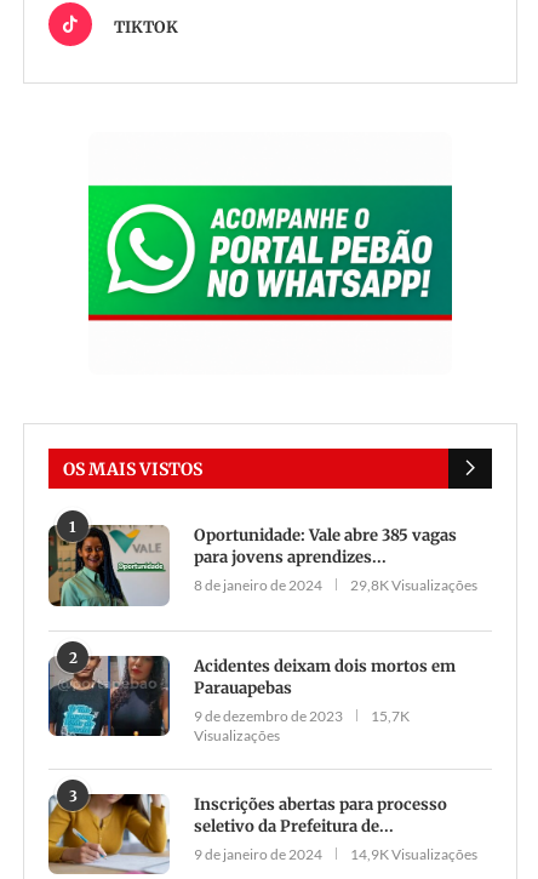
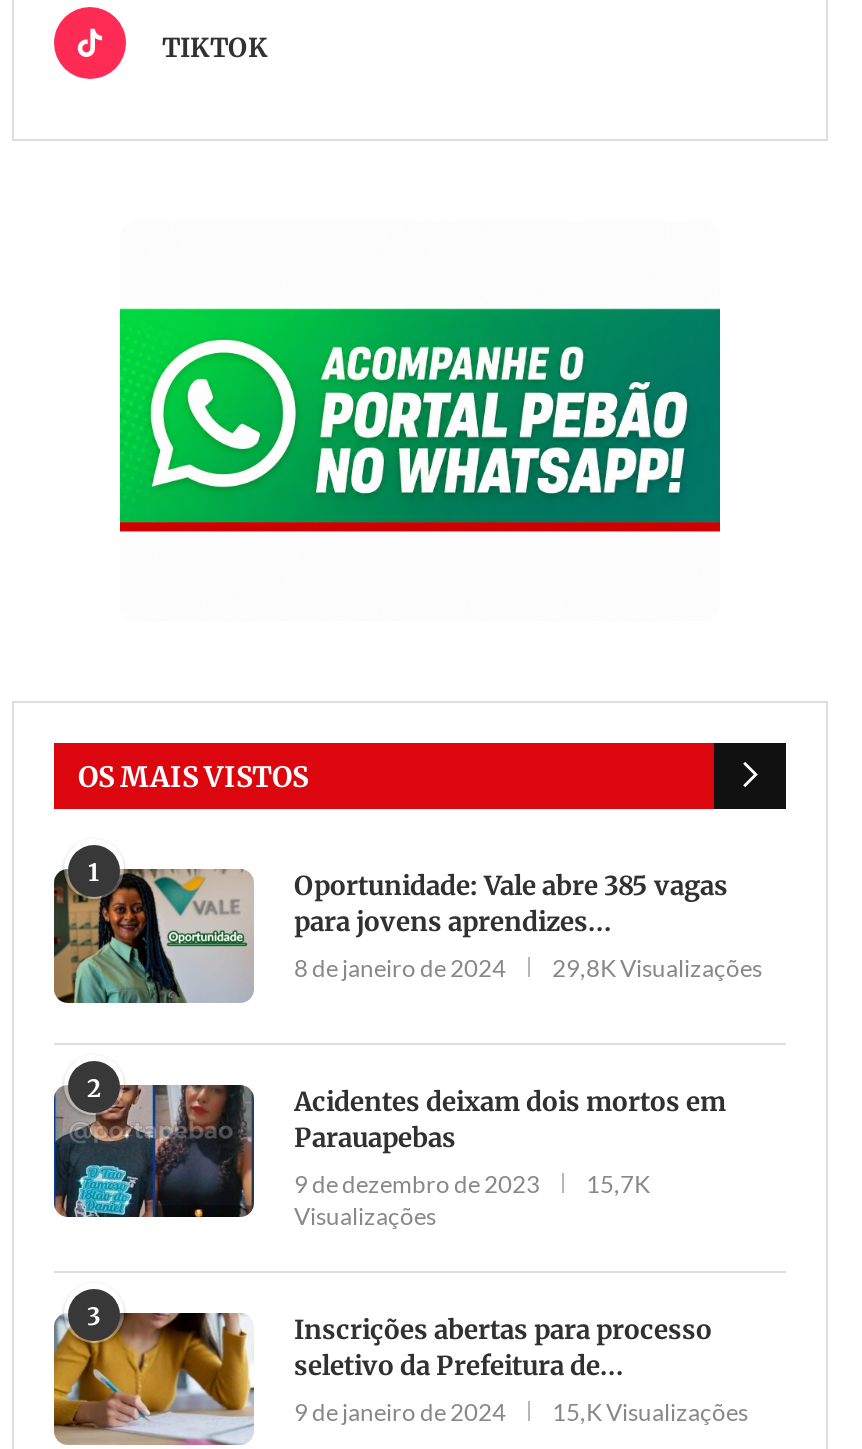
- 14,9K Visualizações
+ 15,K Visualizações
